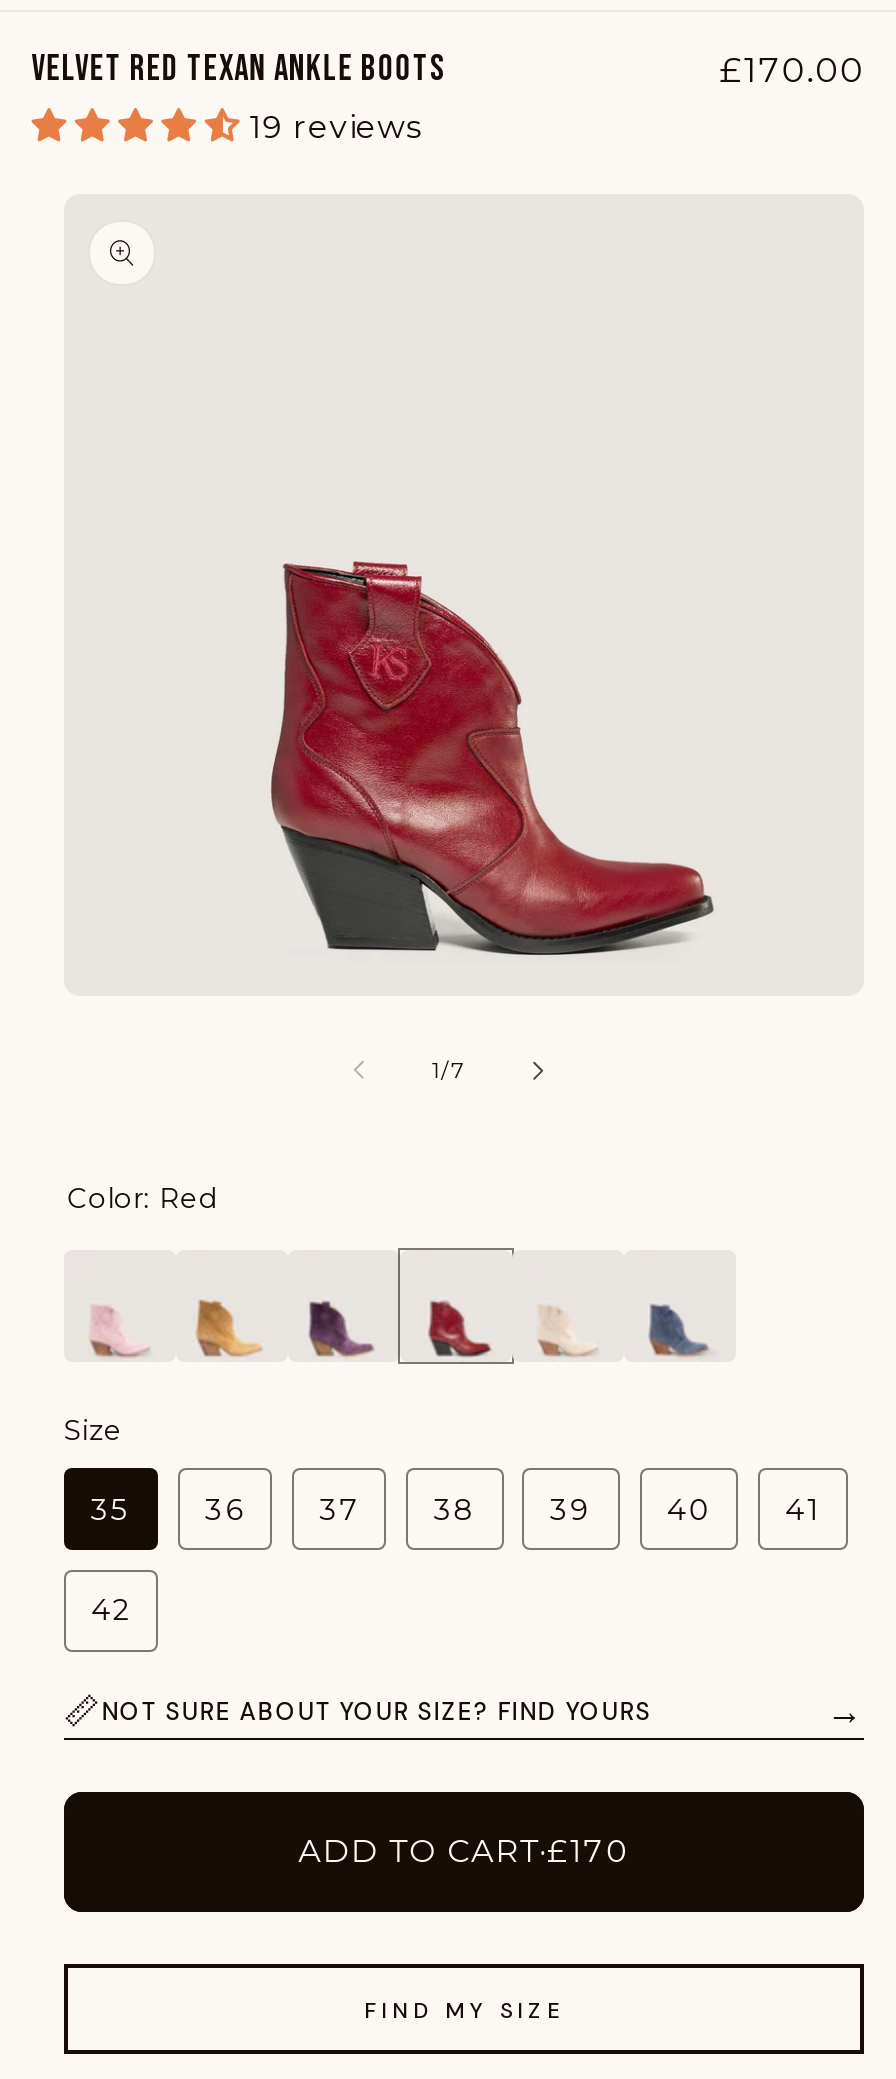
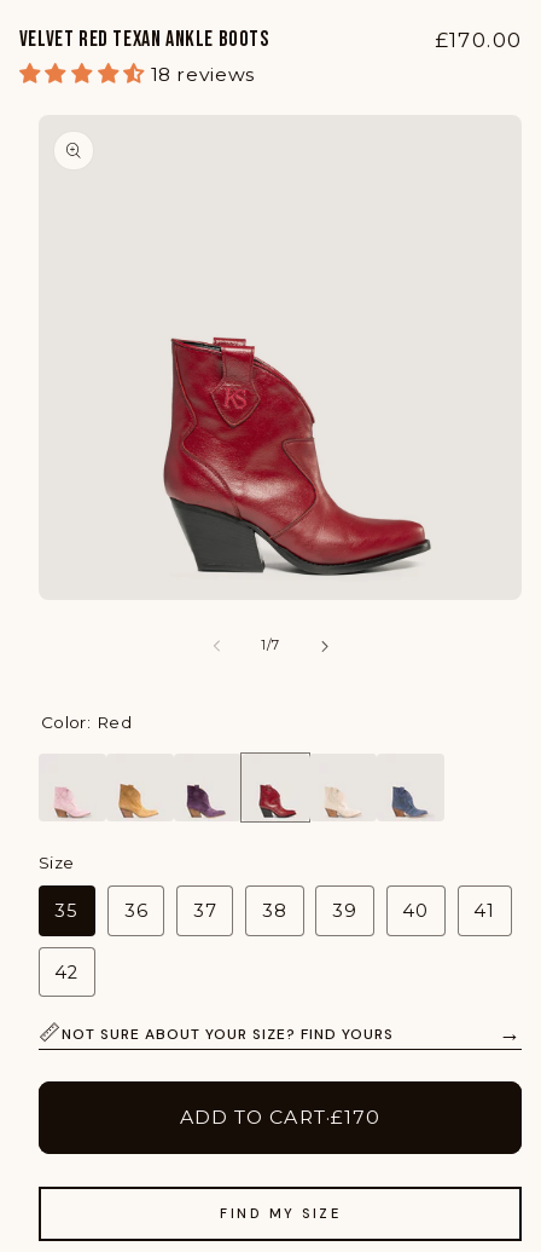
- 19 reviews
+ 18 reviews
